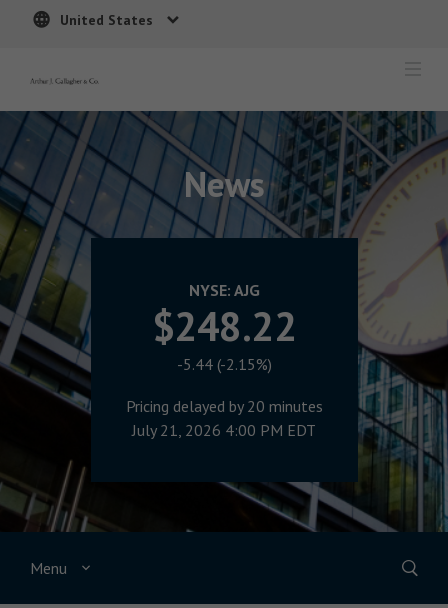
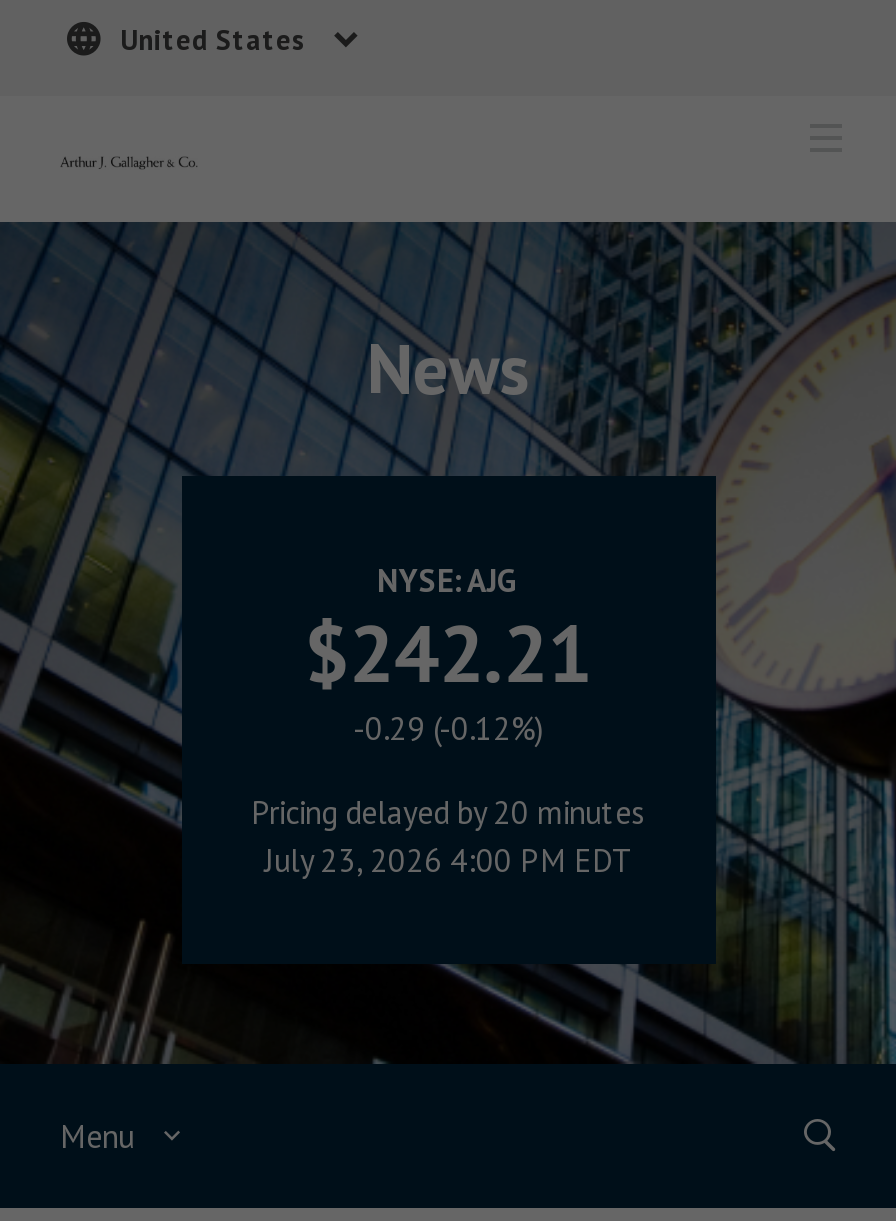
- $248.22
+ $242.21

- -5.44 (-2.15%)
+ -0.29 (-0.12%)

- July 21, 2026 4:00 PM EDT
+ July 23, 2026 4:00 PM EDT
